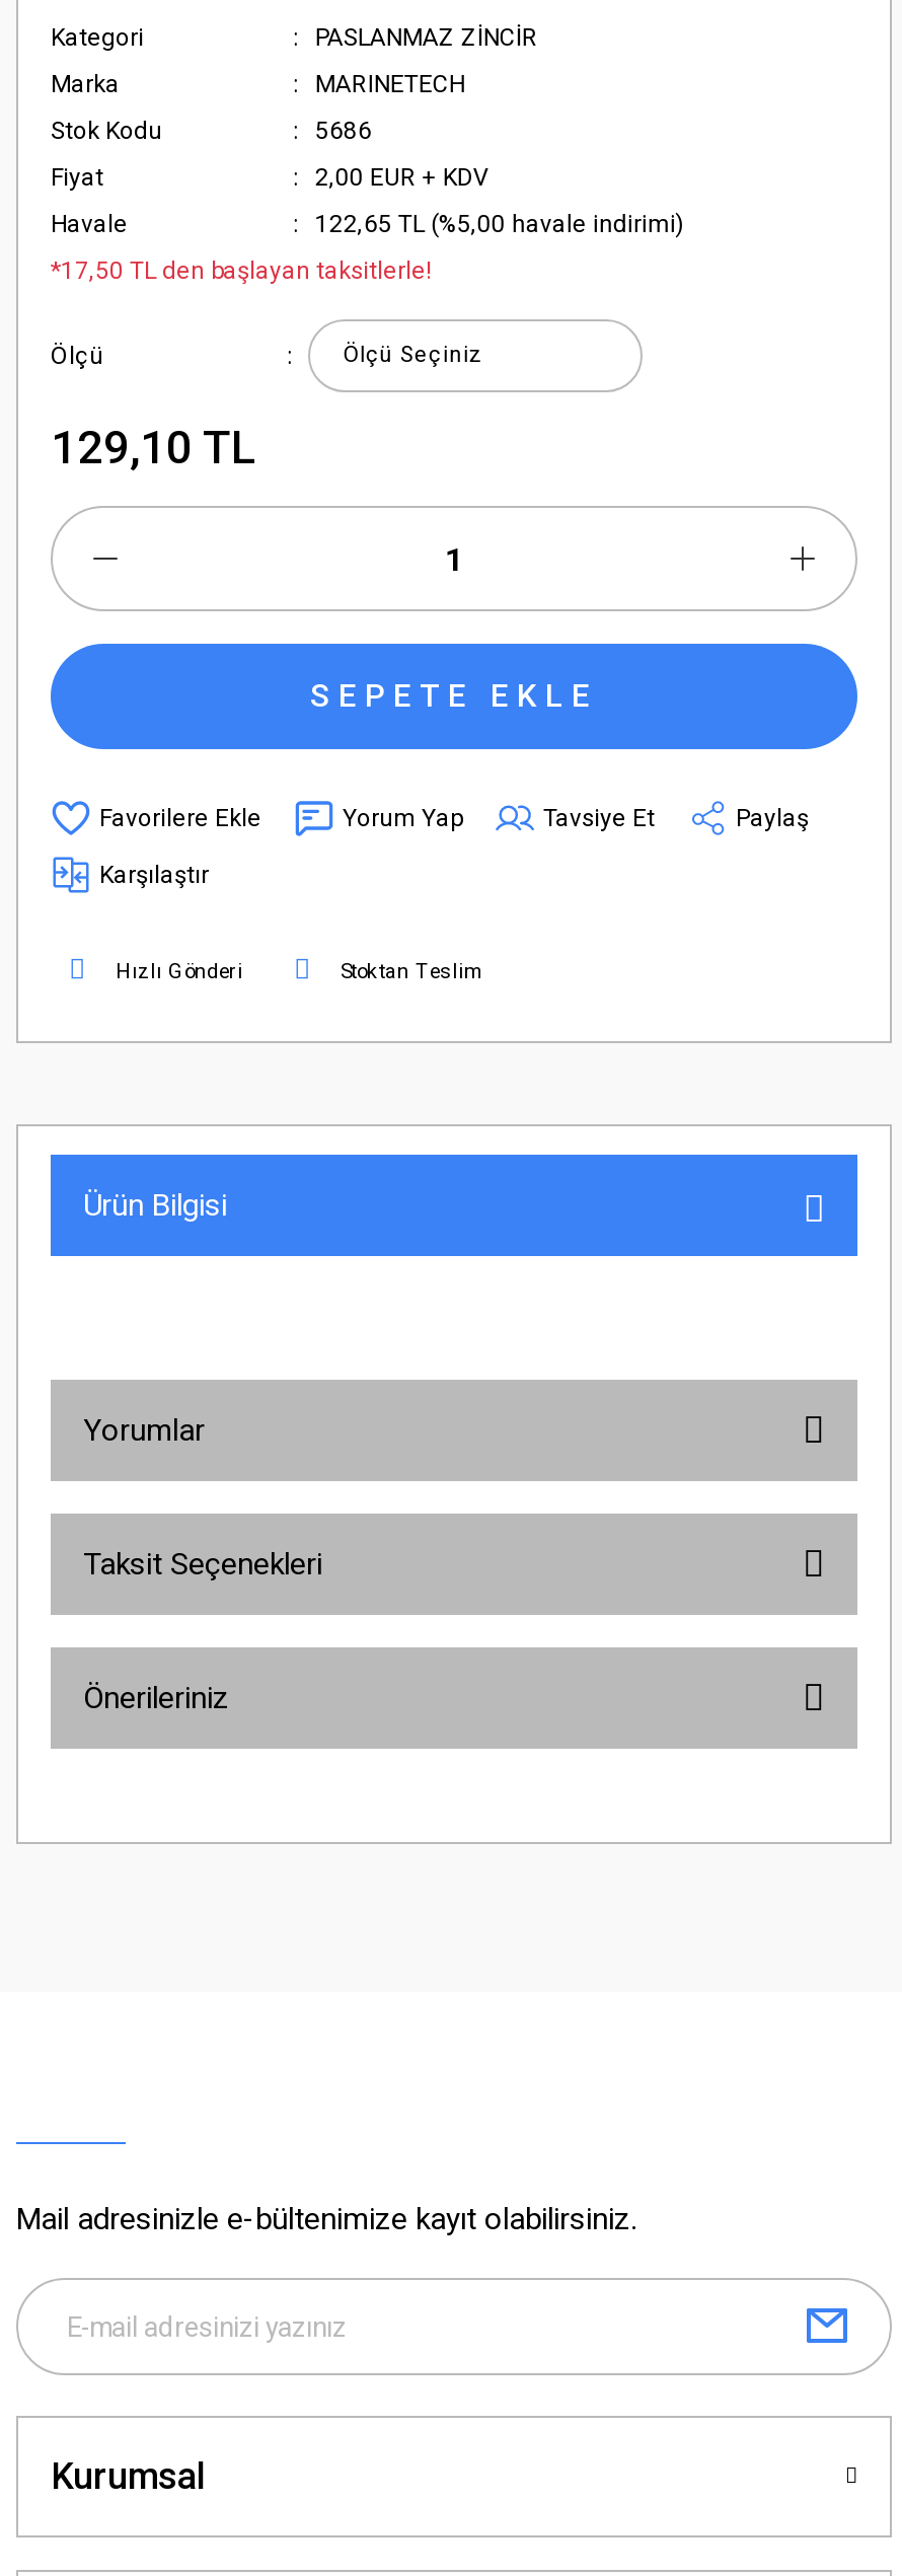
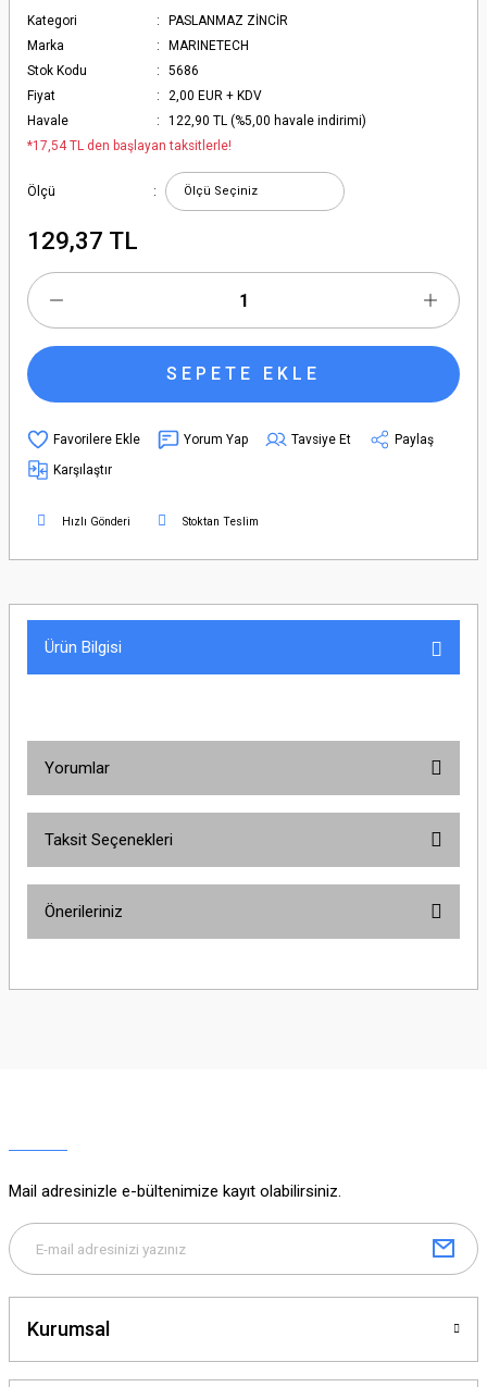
- 122,65 TL (%5,00 havale indirimi)
+ 122,90 TL (%5,00 havale indirimi)

- *17,50 TL den başlayan taksitlerle!
+ *17,54 TL den başlayan taksitlerle!

- 129,10 TL
+ 129,37 TL
